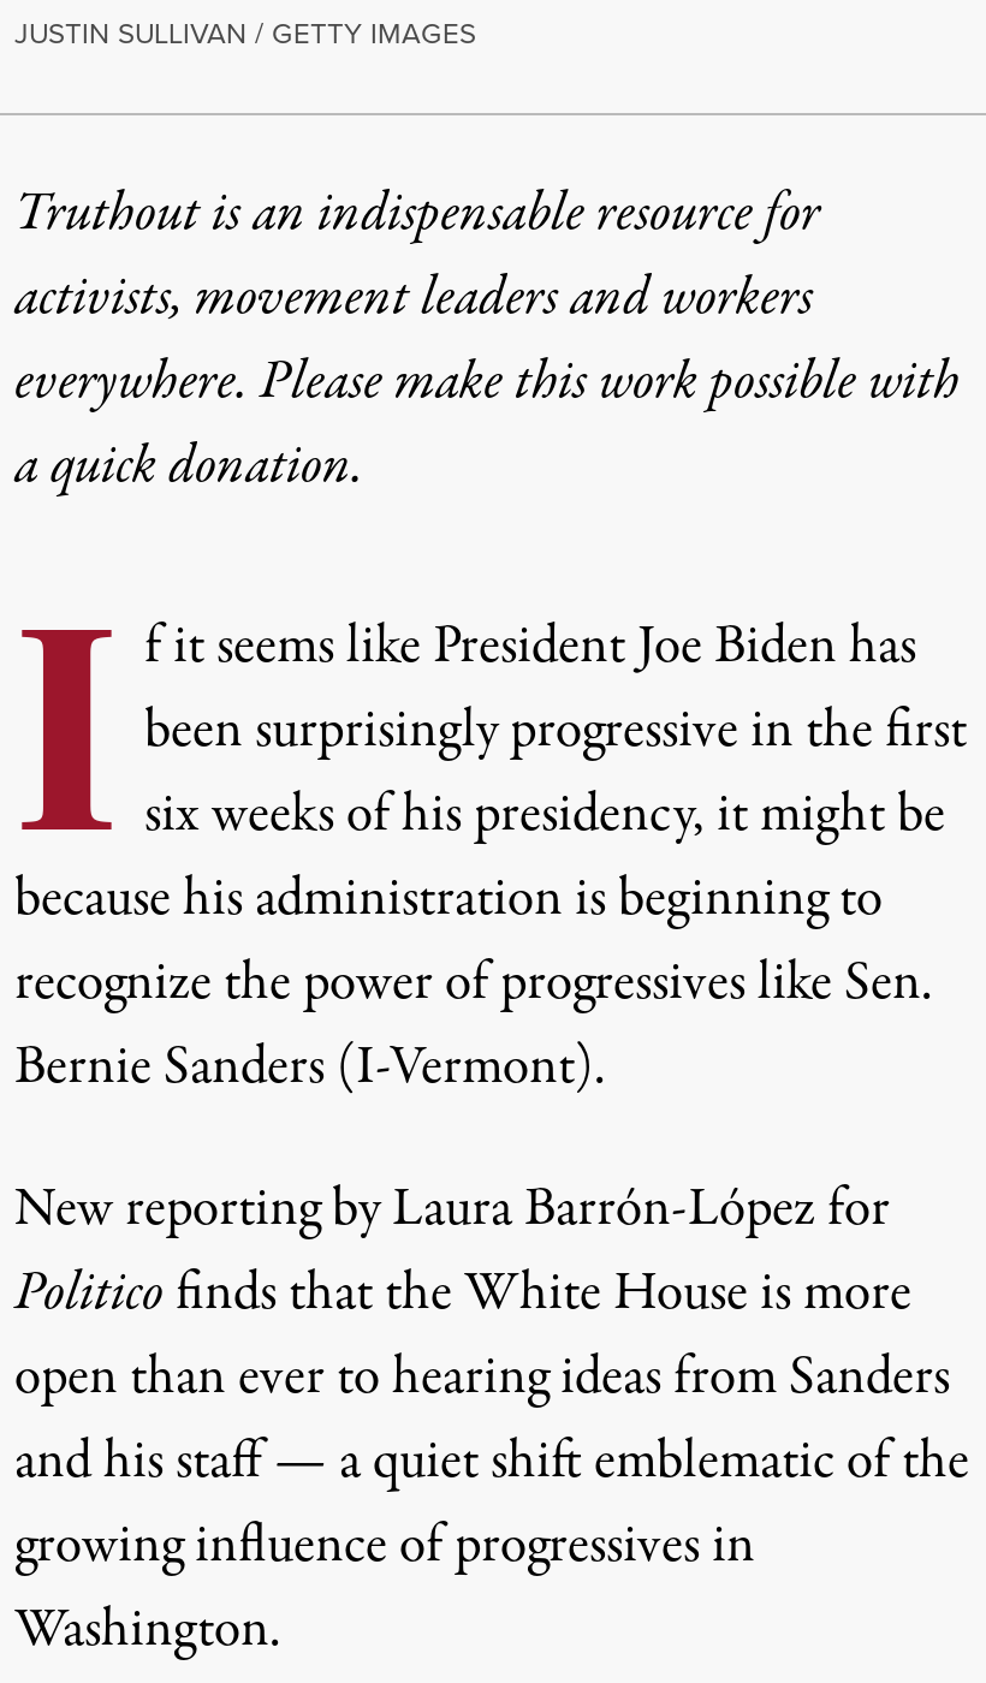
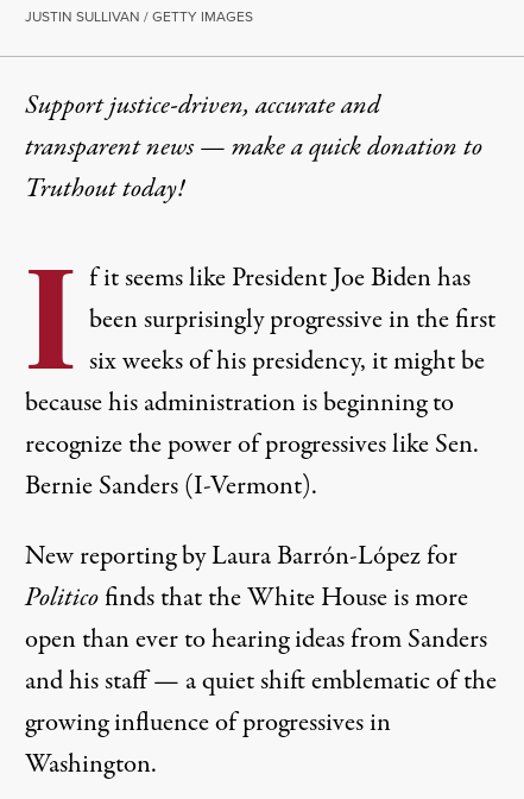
- Truthout is an indispensable resource for
- activists, movement leaders and workers
- everywhere. Please make this work possible with
- a quick donation.
+ Support justice-driven, accurate and
+ transparent news — make aquick donation to
+ Truthout today!
